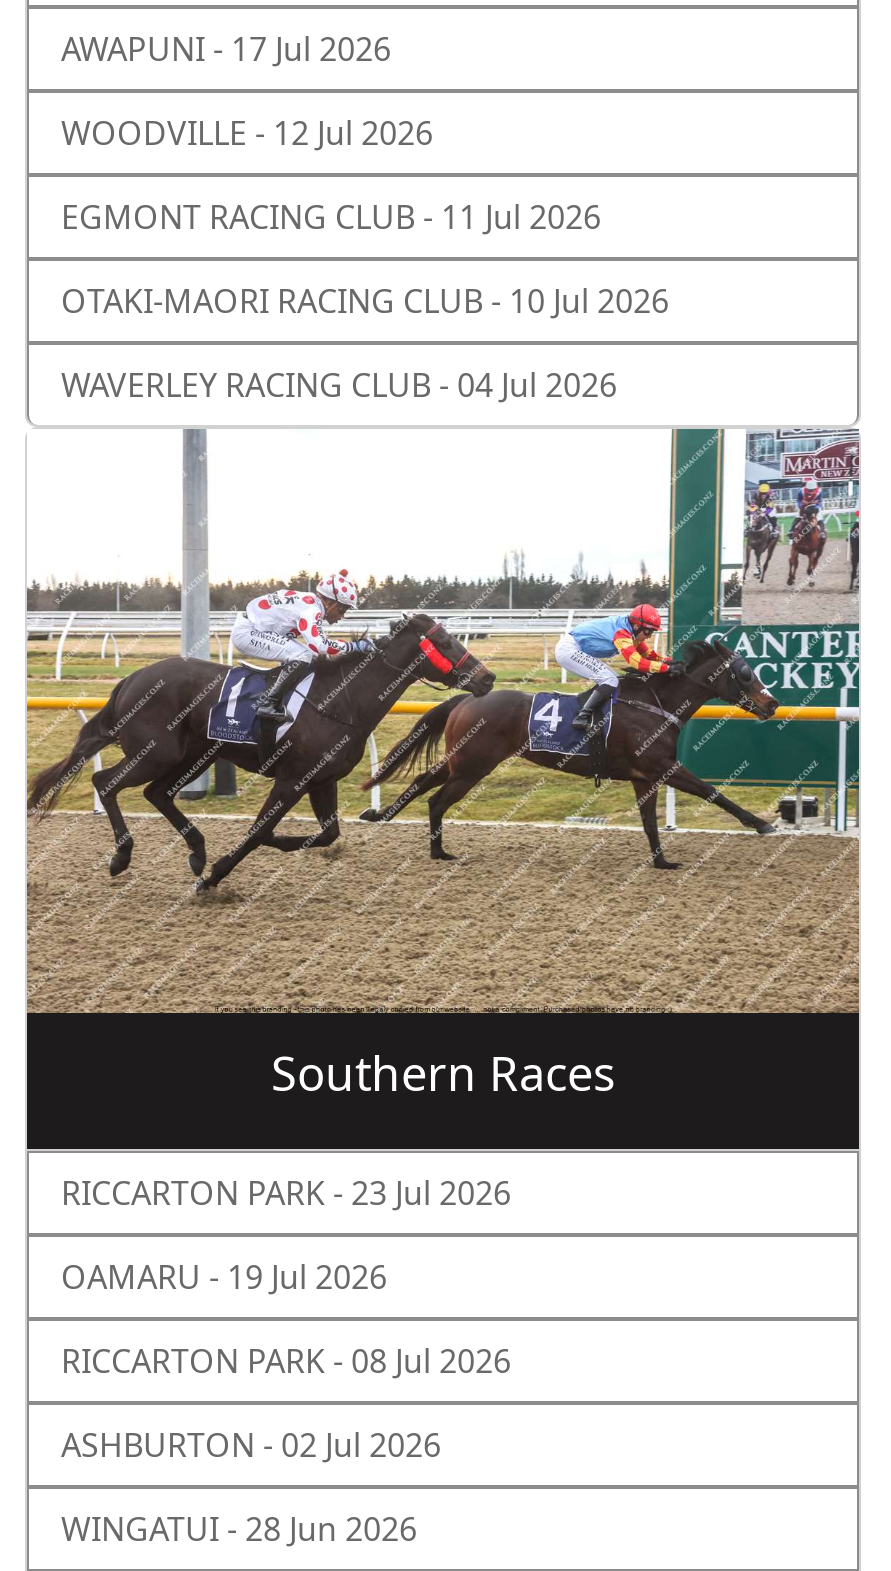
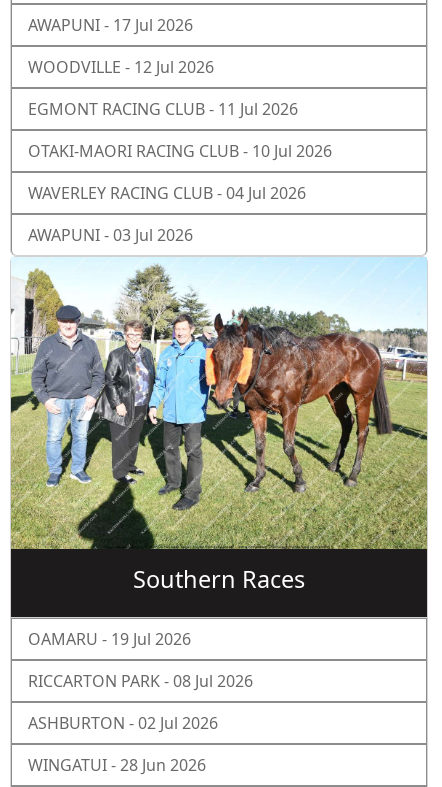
+ AWAPUNI - 03 Jul 2026

- [image]
+ [image]

moved down: Southern Races

- RICCARTON PARK - 23 Jul 2026
